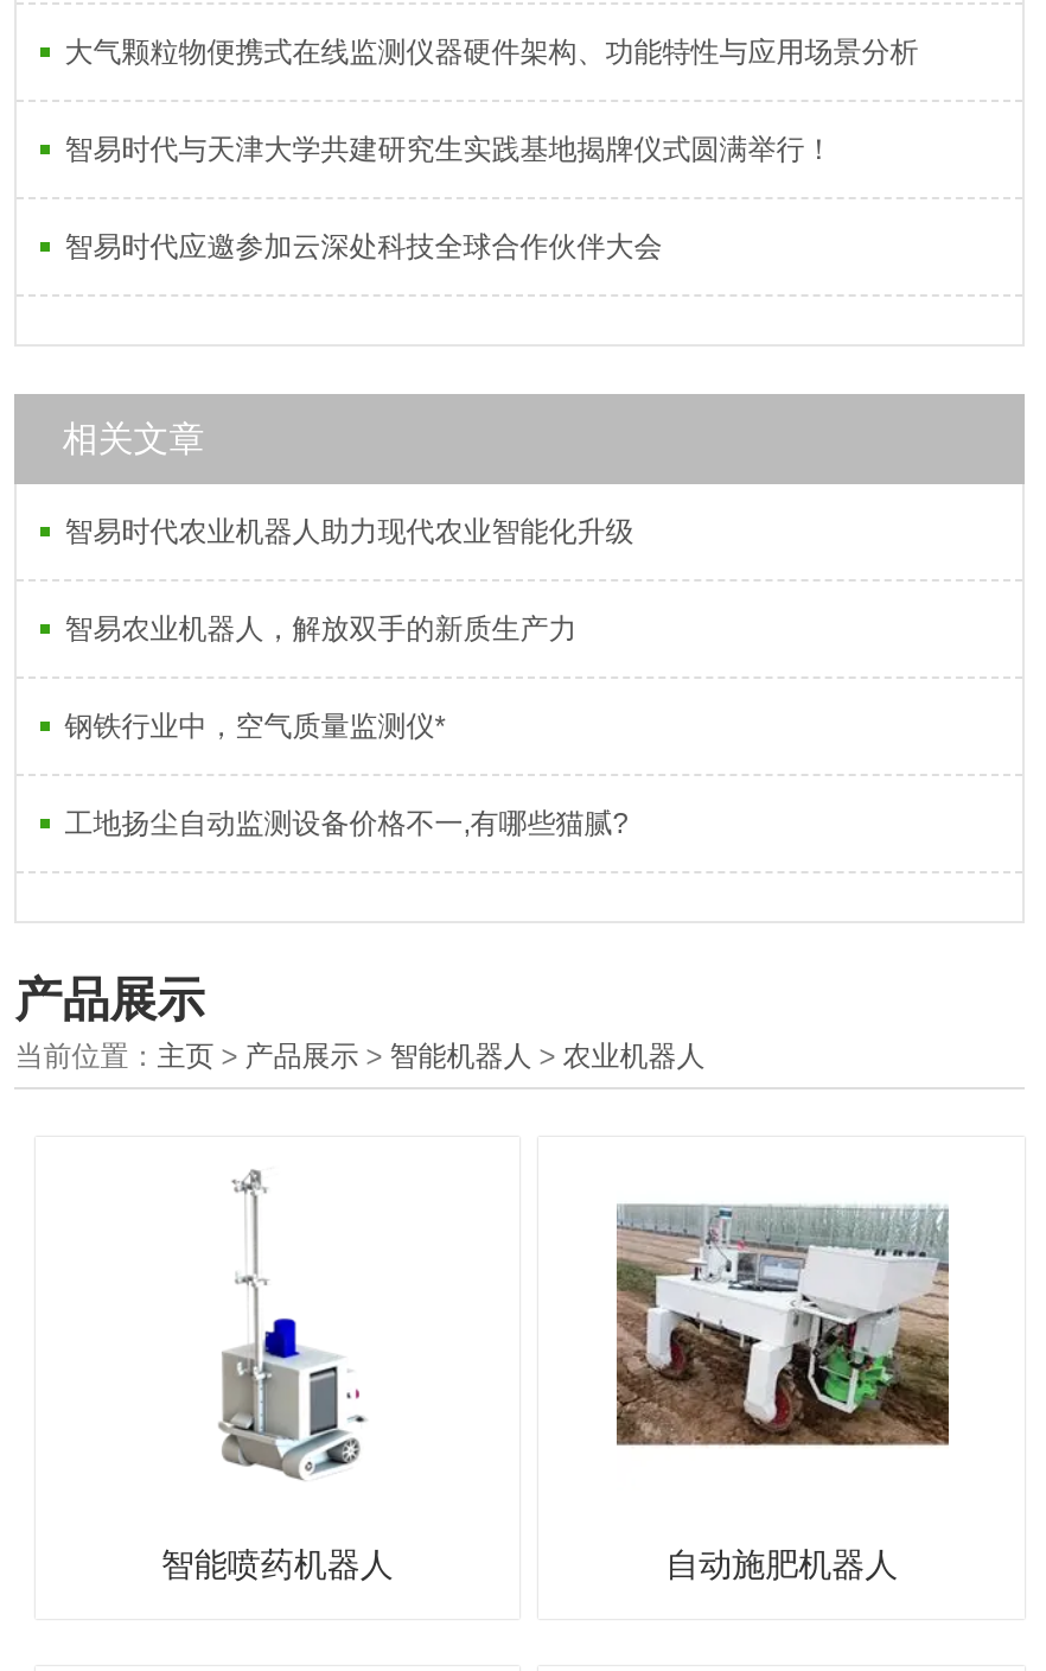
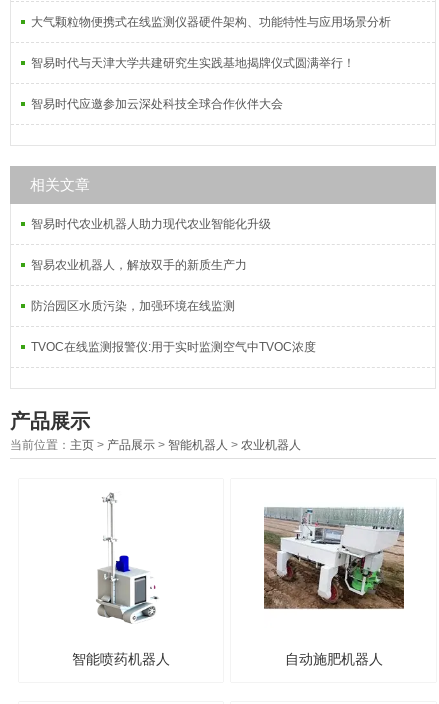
- 钢铁行业中，空气质量监测仪*
+ 防治园区水质污染，加强环境在线监测

- 工地扬尘自动监测设备价格不一,有哪些猫腻?
+ TVOC在线监测报警仪:用于实时监测空气中TVOC浓度
